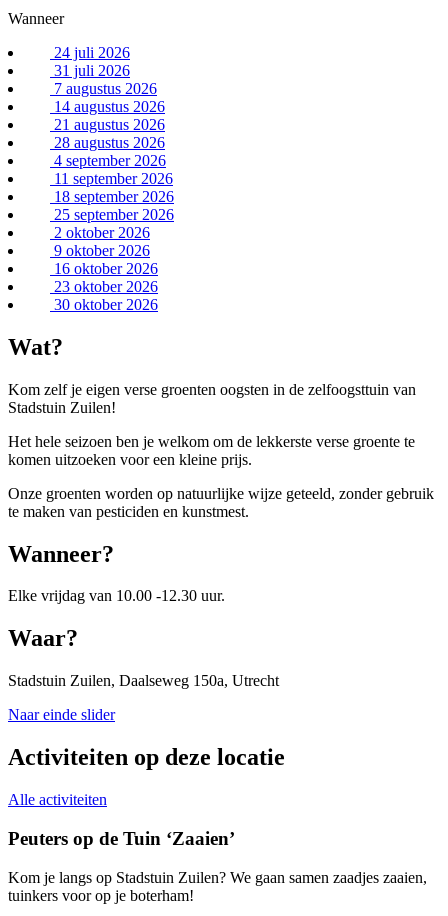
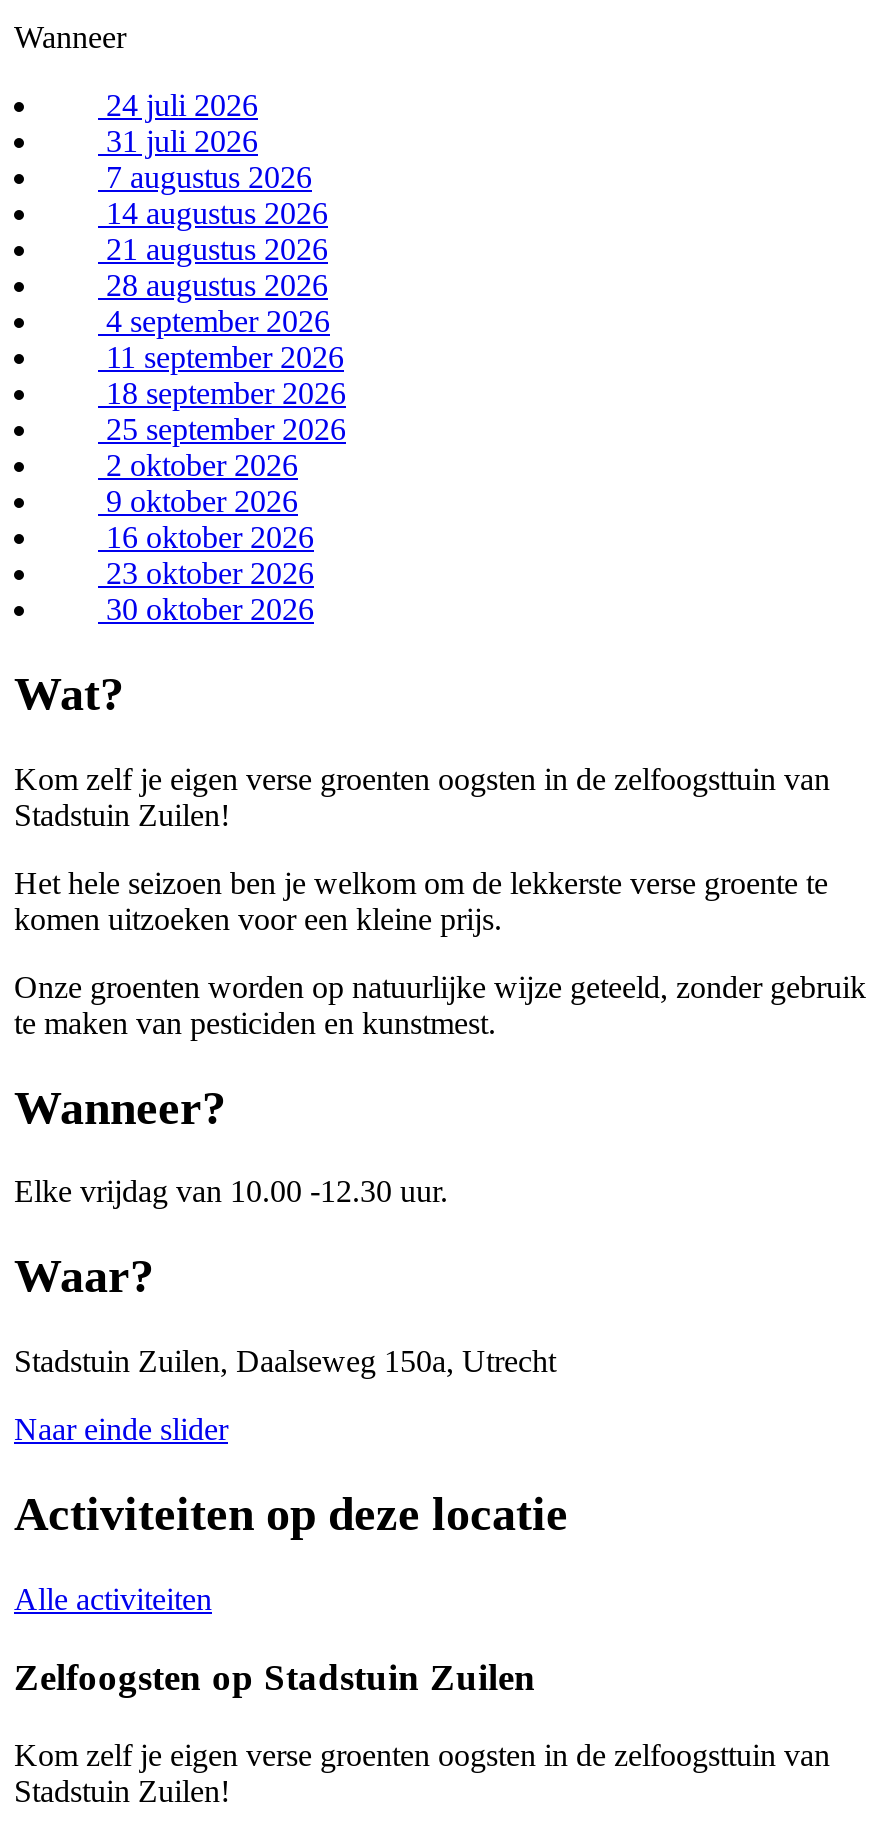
- Peuters op de Tuin ‘Zaaien’
+ Zelfoogsten op Stadstuin Zuilen

- Kom je langs op Stadstuin Zuilen? We gaan samen zaadjes zaaien,
- tuinkers voor op je boterham!
+ Kom zelf je eigen verse groenten oogsten in de zelfoogsttuin van
+ Stadstuin Zuilen!
